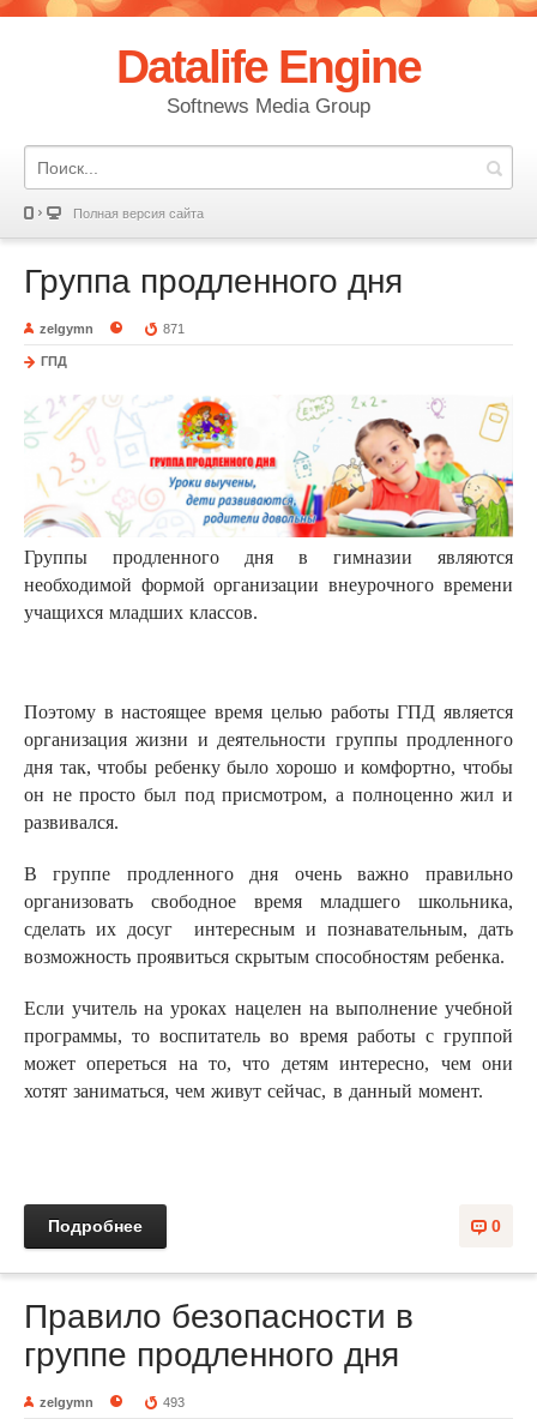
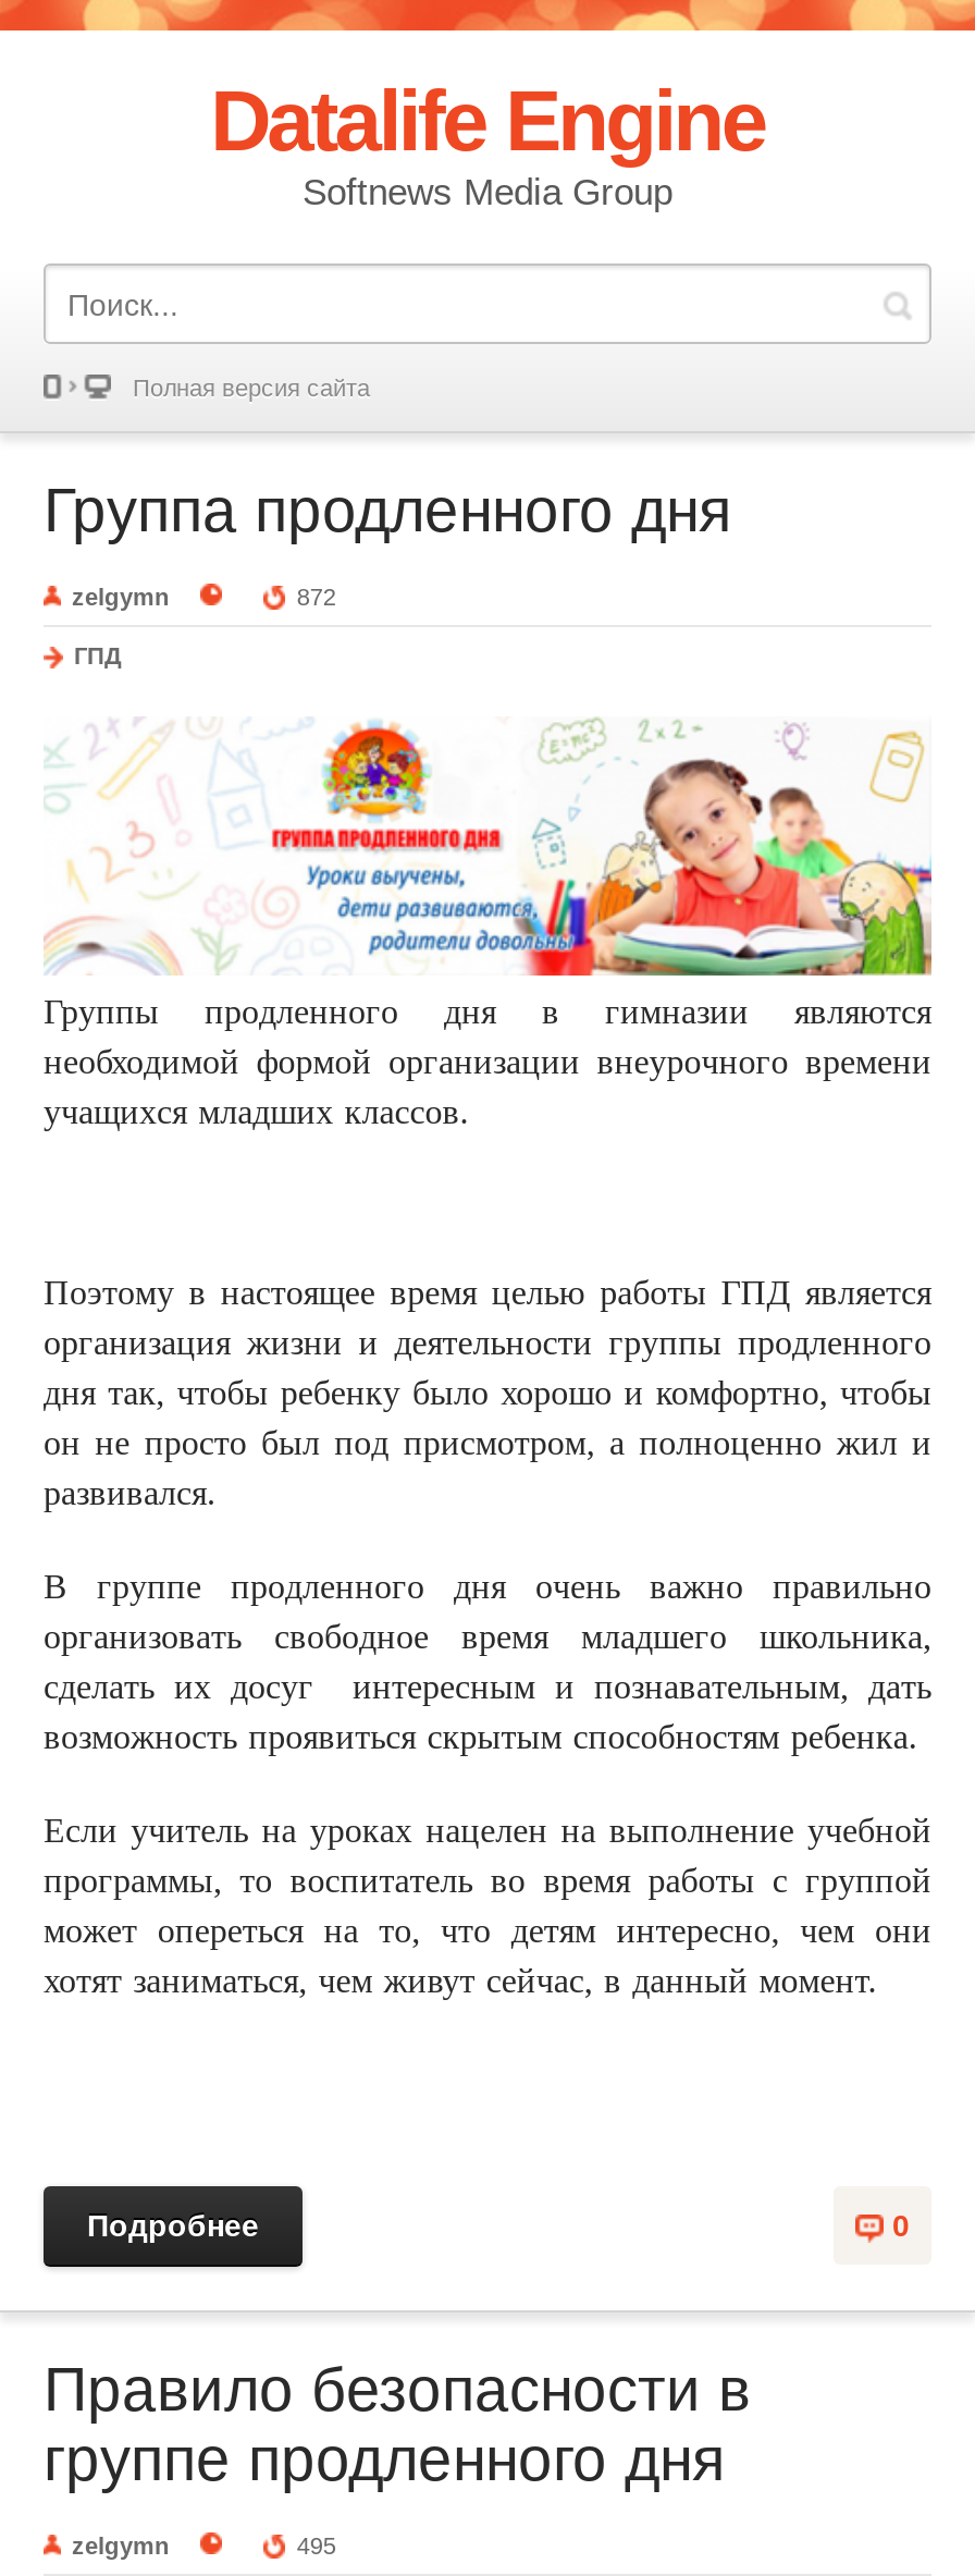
- 871
+ 872

- 493
+ 495
